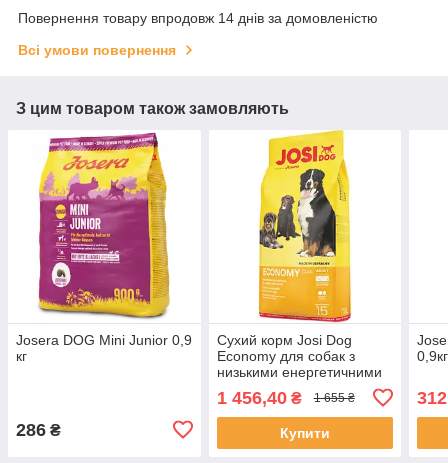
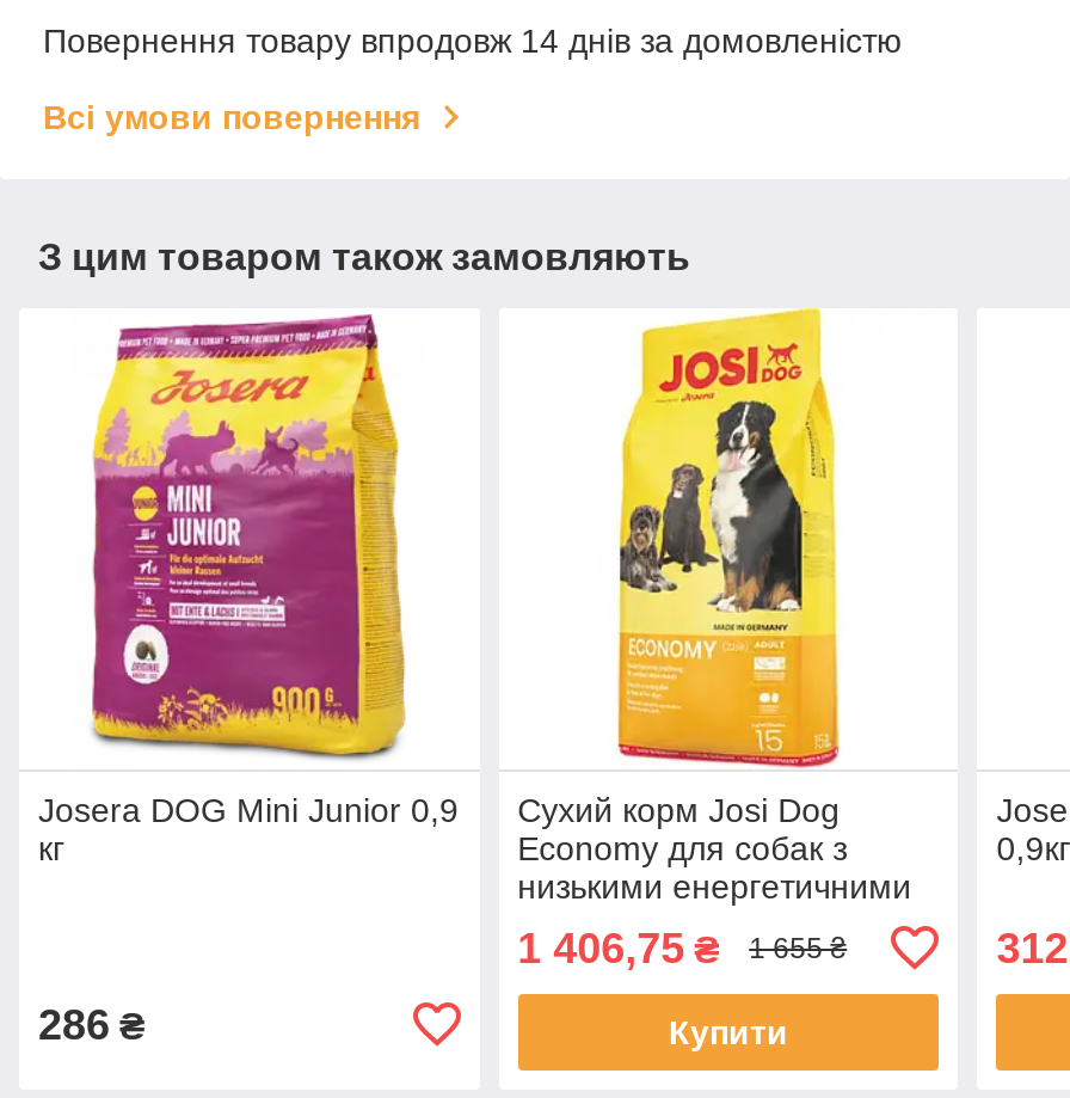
- 1 456,40 ₴
+ 1 406,75 ₴
